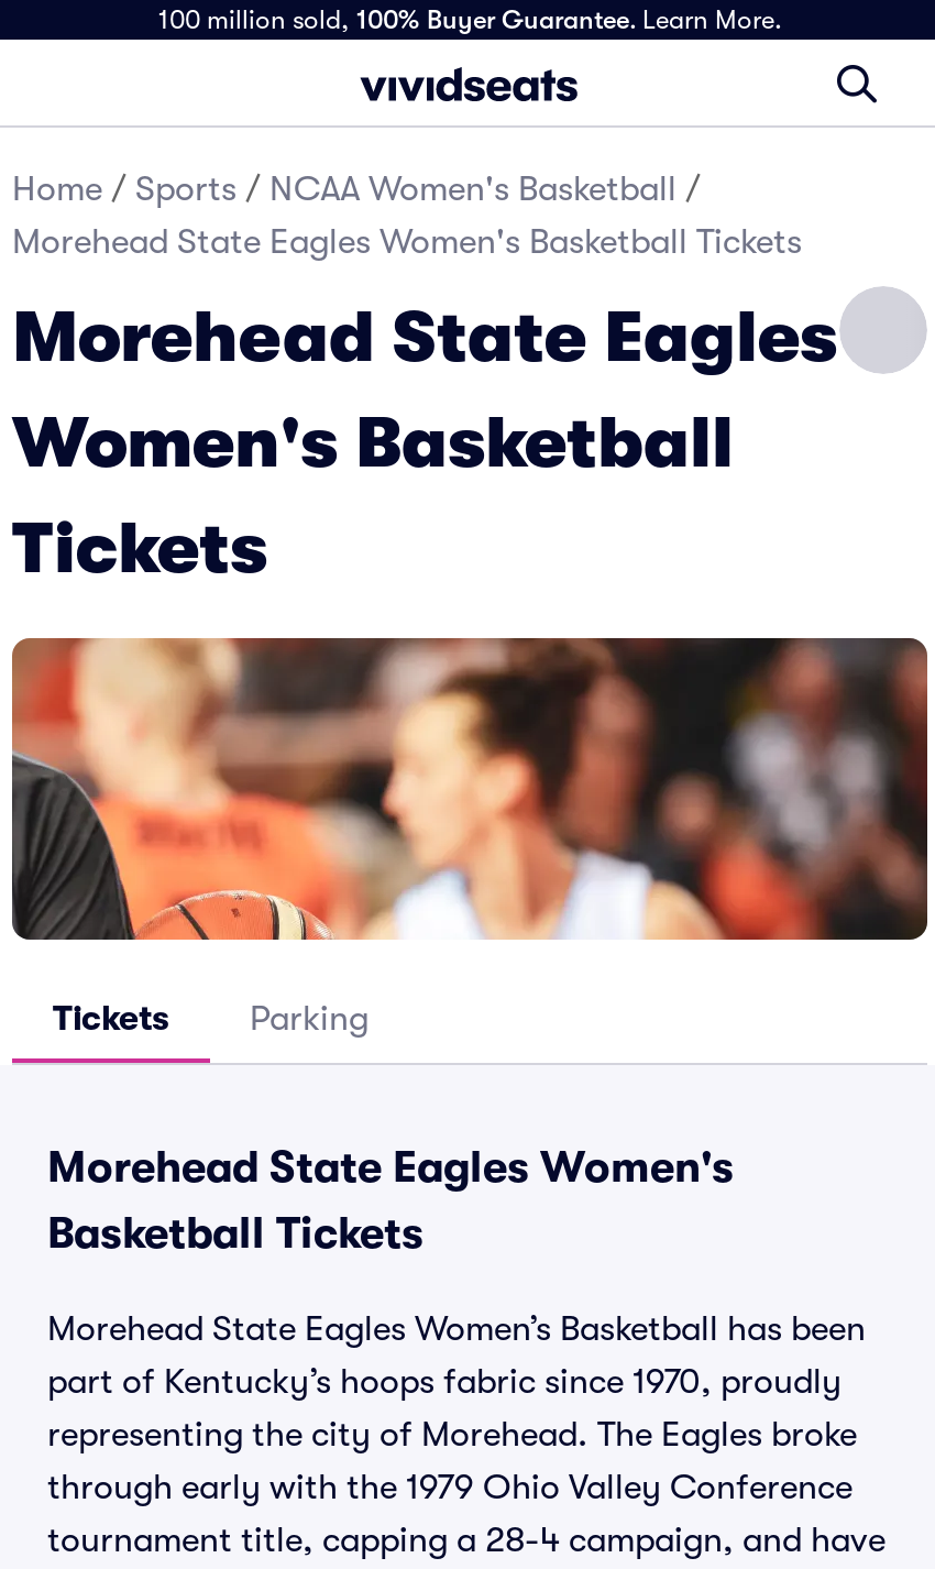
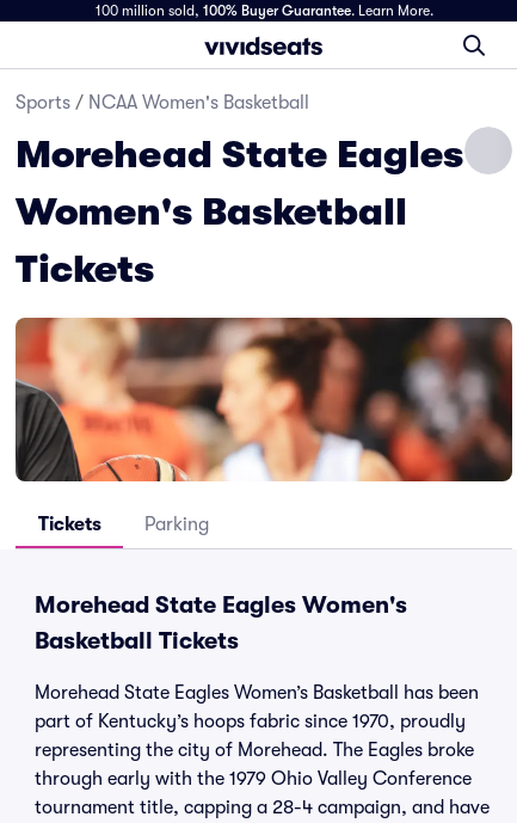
- Home / Sports / NCAA Women's Basketball /
- Morehead State Eagles Women's Basketball Tickets
+ Sports / NCAA Women's Basketball
